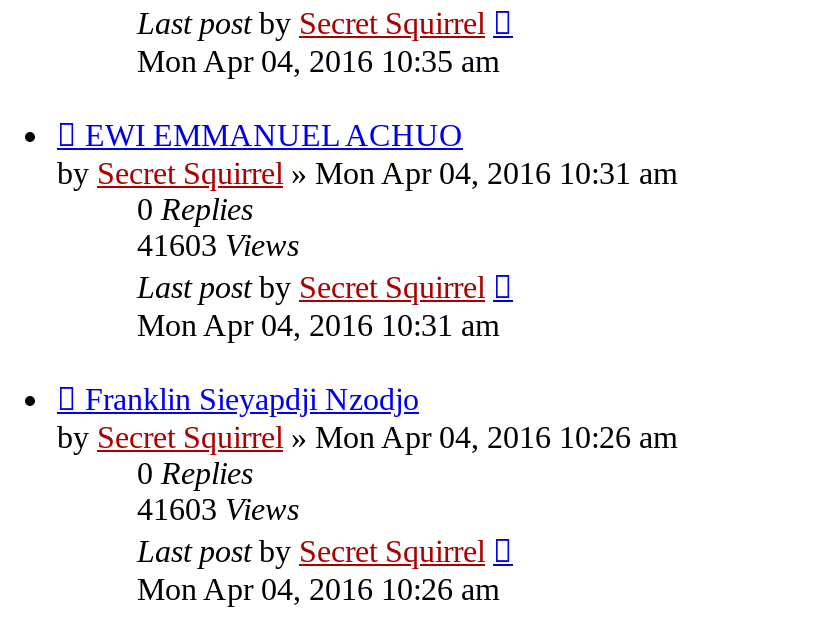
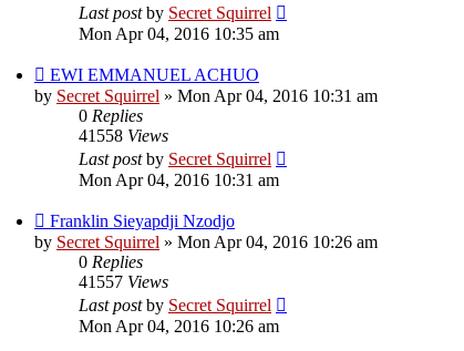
- 41603 Views
+ 41558 Views

- 41603 Views
+ 41557 Views
